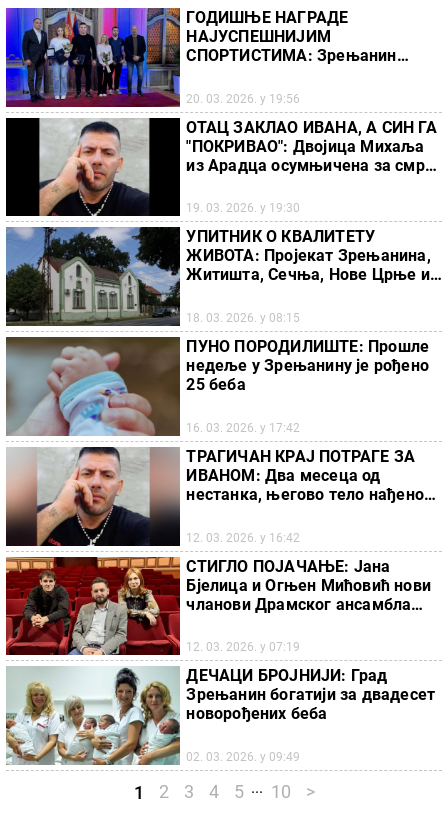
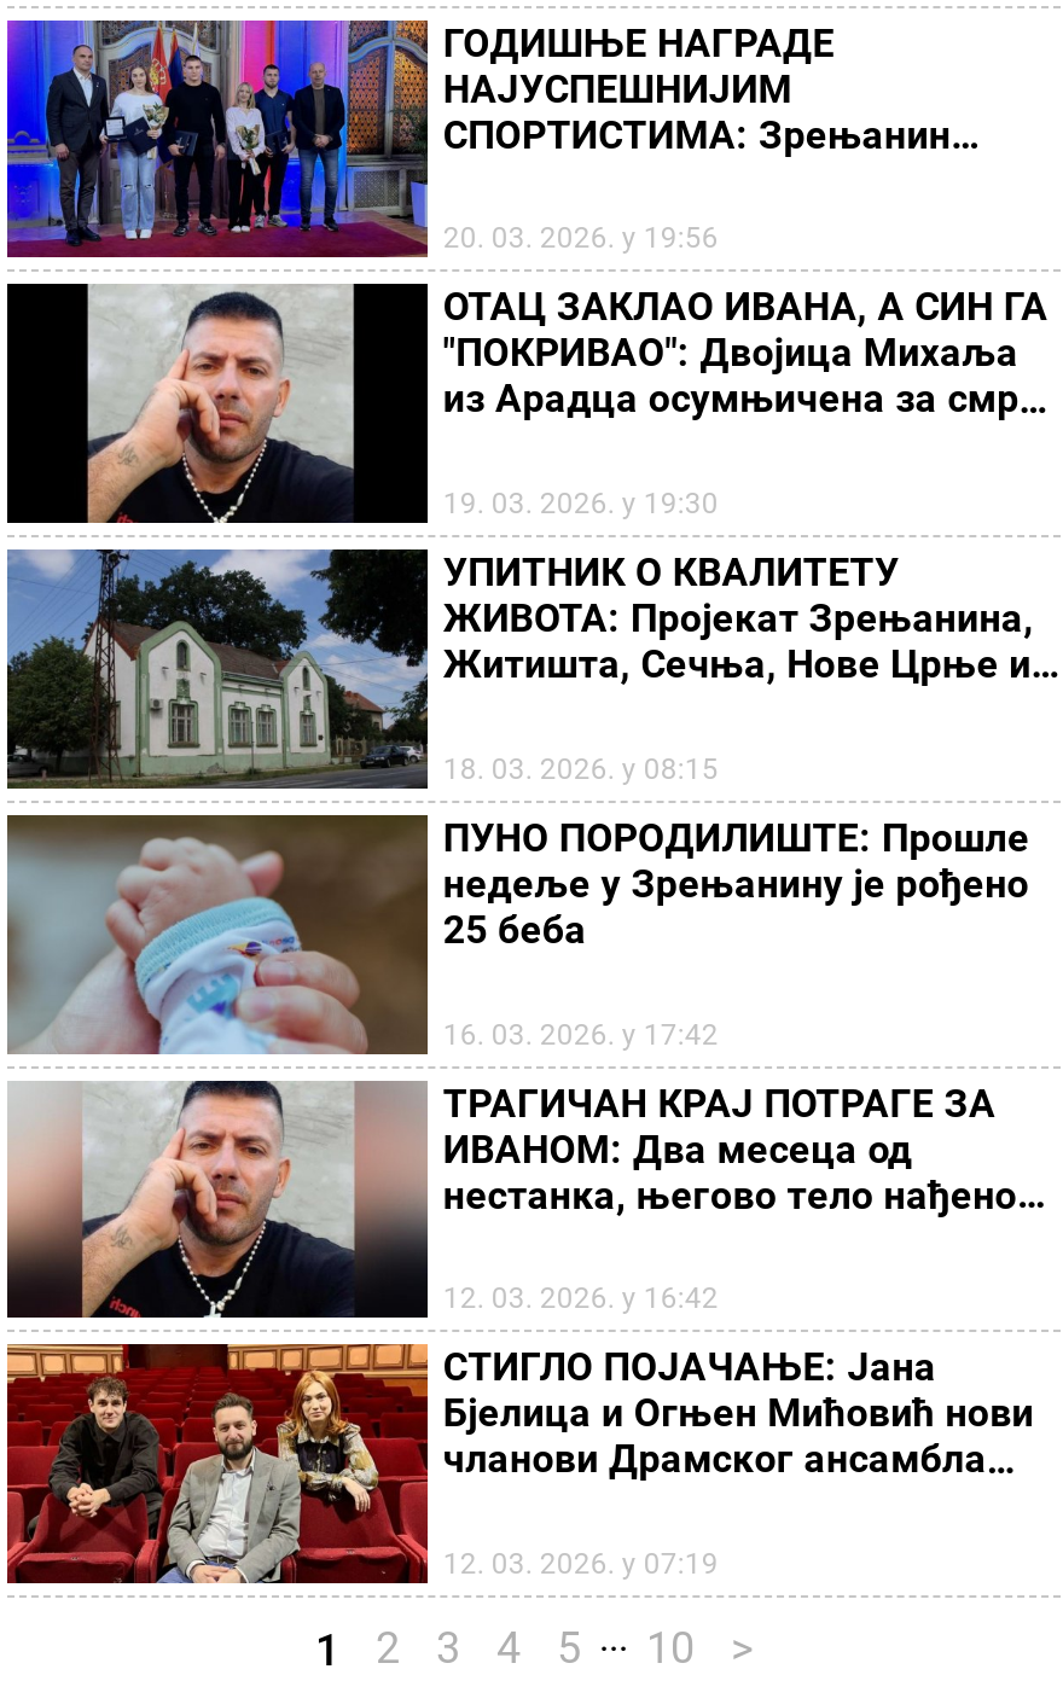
- [image]
- ДЕЧАЦИ БРОЈНИЈИ: Град
- Зрењанин богатији за двадесет
- новорођених беба
- 02. 03. 2026. у 09:49
